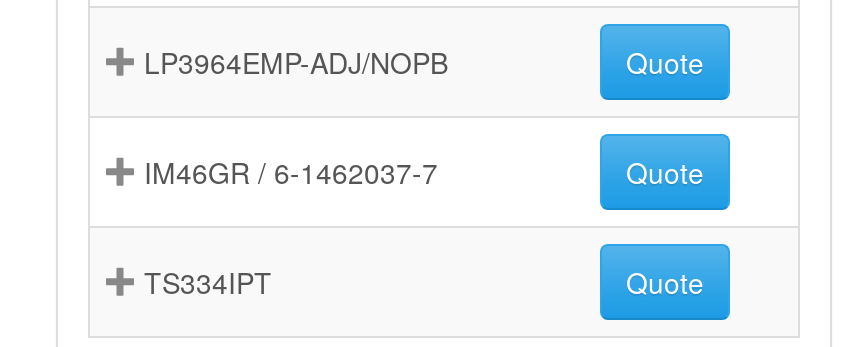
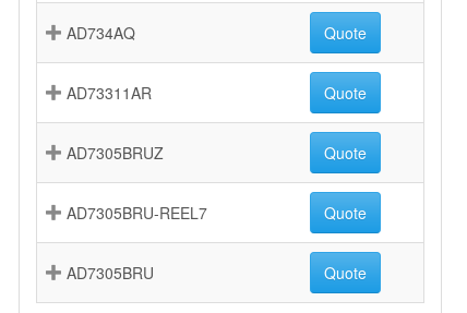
- LP3964EMP-ADJ/NOPB
+ AD734AQ

- IM46GR / 6-1462037-7
+ AD73311AR

- TS334IPT
+ AD7305BRUZ
+ Quote
+ AD7305BRU-REEL7
+ Quote
+ AD7305BRU
